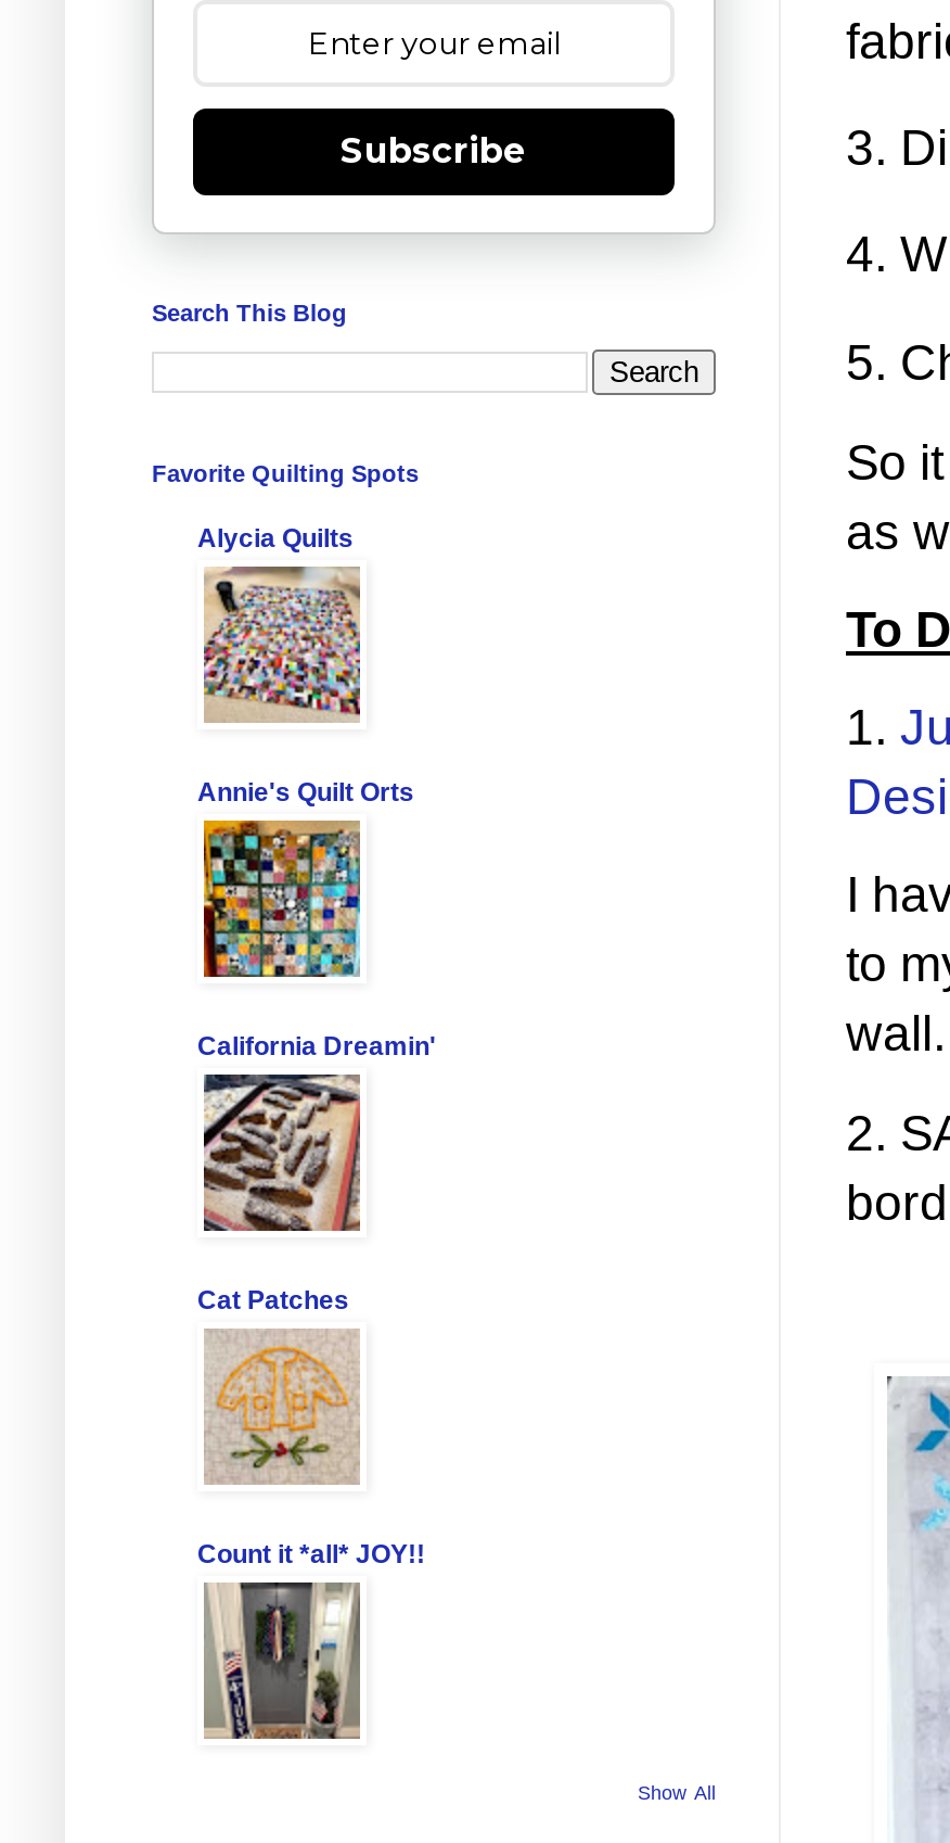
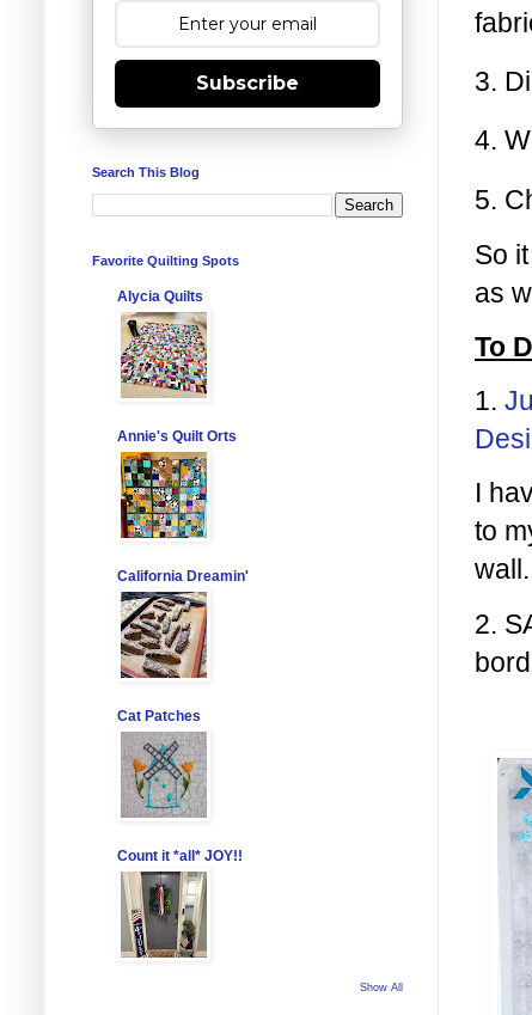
- [image]
+ [image]
